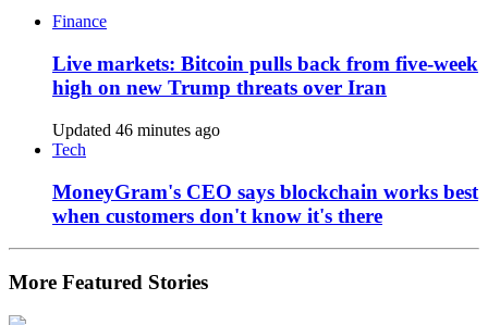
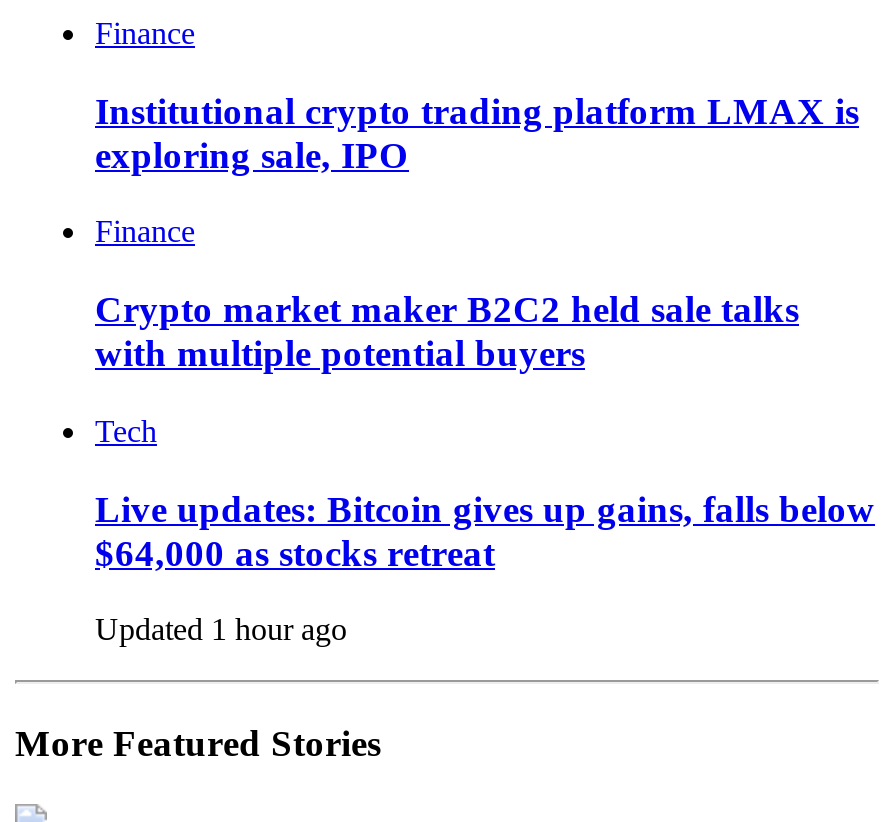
- Live markets: Bitcoin pulls back from five-week
- high on new Trump threats over Iran
- Updated 46 minutes ago
+ Institutional crypto trading platform LMAX is
+ exploring sale, IPO
+ Finance
+ Crypto market maker B2C2 held sale talks
+ with multiple potential buyers

- MoneyGram's CEO says blockchain works best
- when customers don't know it's there
+ Live updates: Bitcoin gives up gains, falls below
+ $64,000 as stocks retreat
+ Updated 1 hour ago
